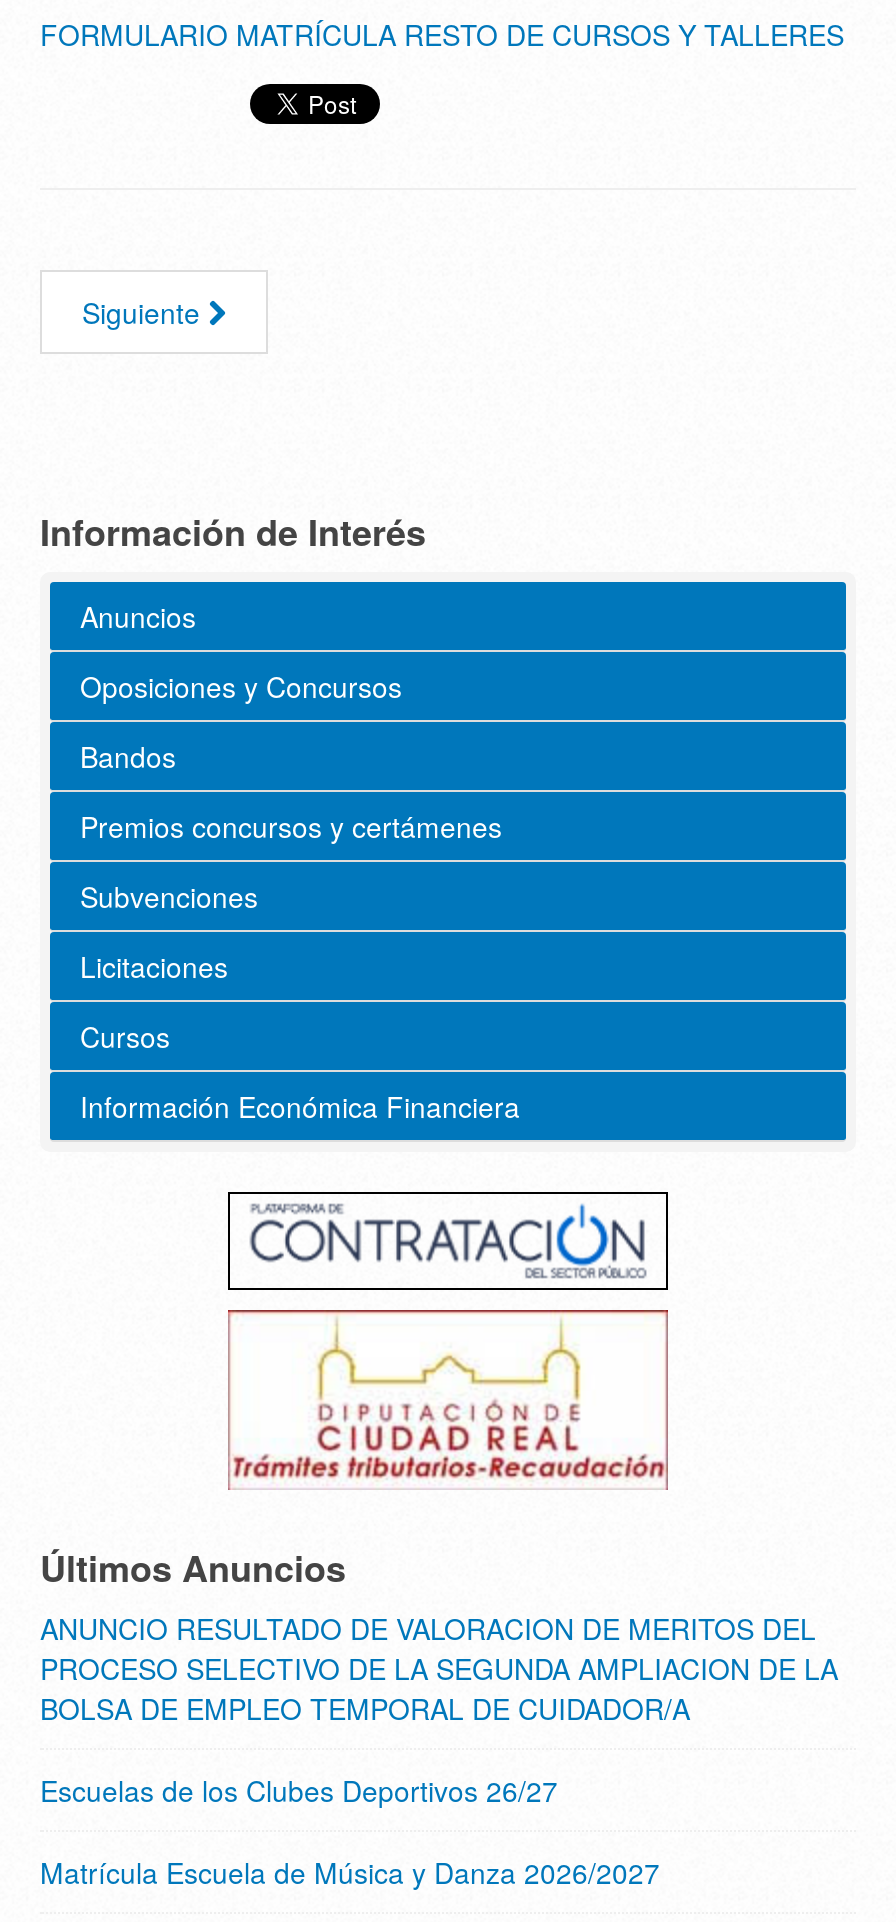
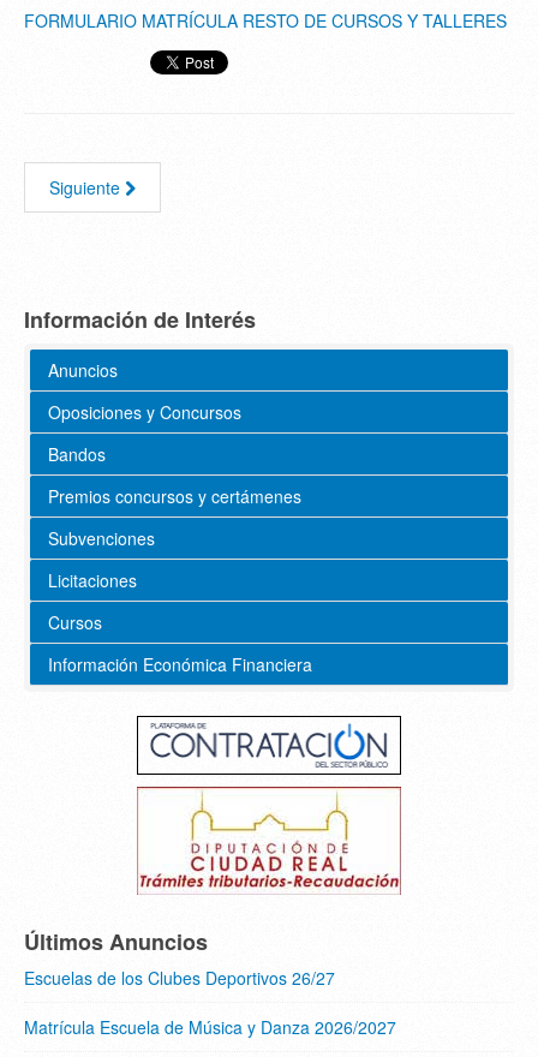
- ANUNCIO RESULTADO DE VALORACION DE MERITOS DEL
- PROCESO SELECTIVO DE LA SEGUNDA AMPLIACION DE LA
- BOLSA DE EMPLEO TEMPORAL DE CUIDADOR/A
